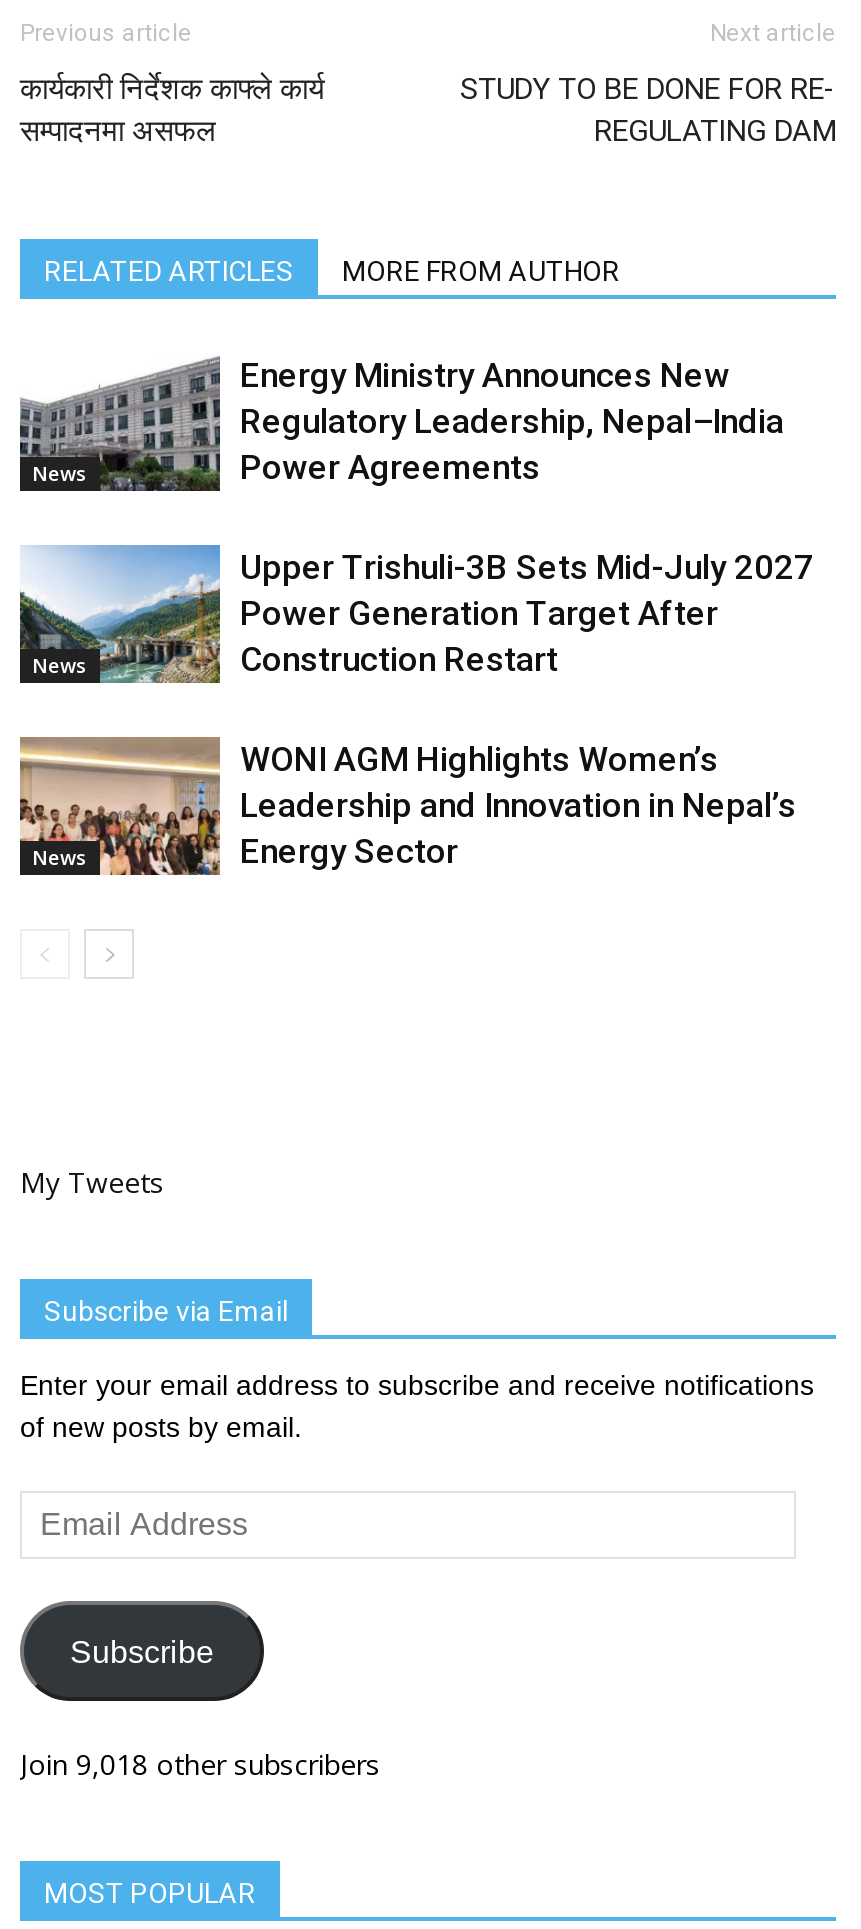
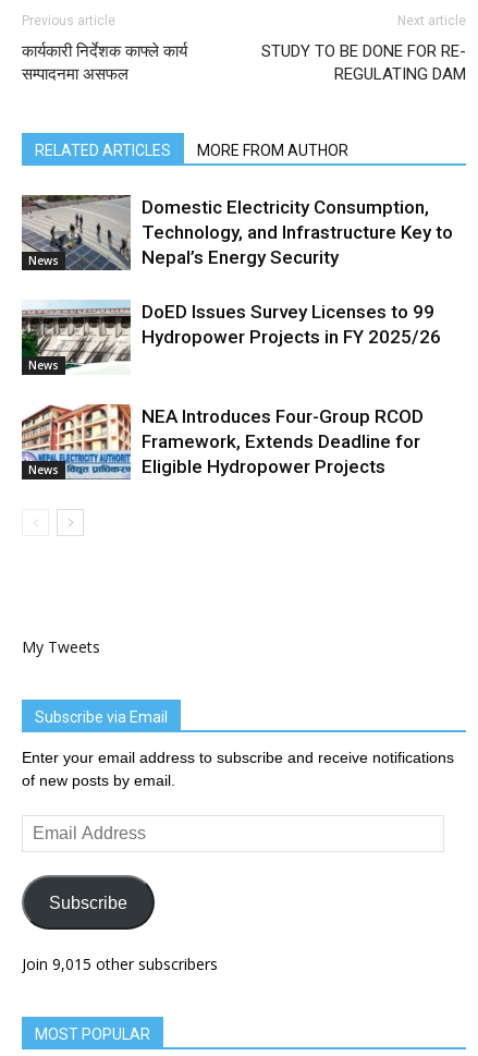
- [image]
- Energy Ministry Announces New
- Regulatory Leadership, Nepal–India
- Power Agreements
+ [image]
+ Domestic Electricity Consumption,
+ Technology, and Infrastructure Key to
+ Nepal’s Energy Security

- [image]
- Upper Trishuli-3B Sets Mid-July 2027
- Power Generation Target After
- Construction Restart
+ [image]
+ DoED Issues Survey Licenses to 99
+ Hydropower Projects in FY 2025/26

- [image]
- WONI AGM Highlights Women’s
- Leadership and Innovation in Nepal’s
- Energy Sector
+ [image]
+ NEA Introduces Four-Group RCOD
+ Framework, Extends Deadline for
+ Eligible Hydropower Projects

- Join 9,018 other subscribers
+ Join 9,015 other subscribers
